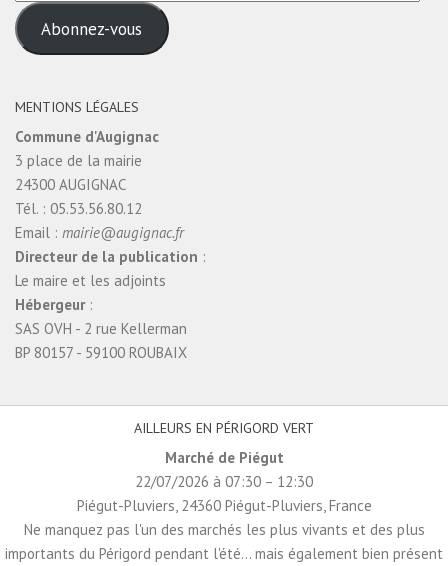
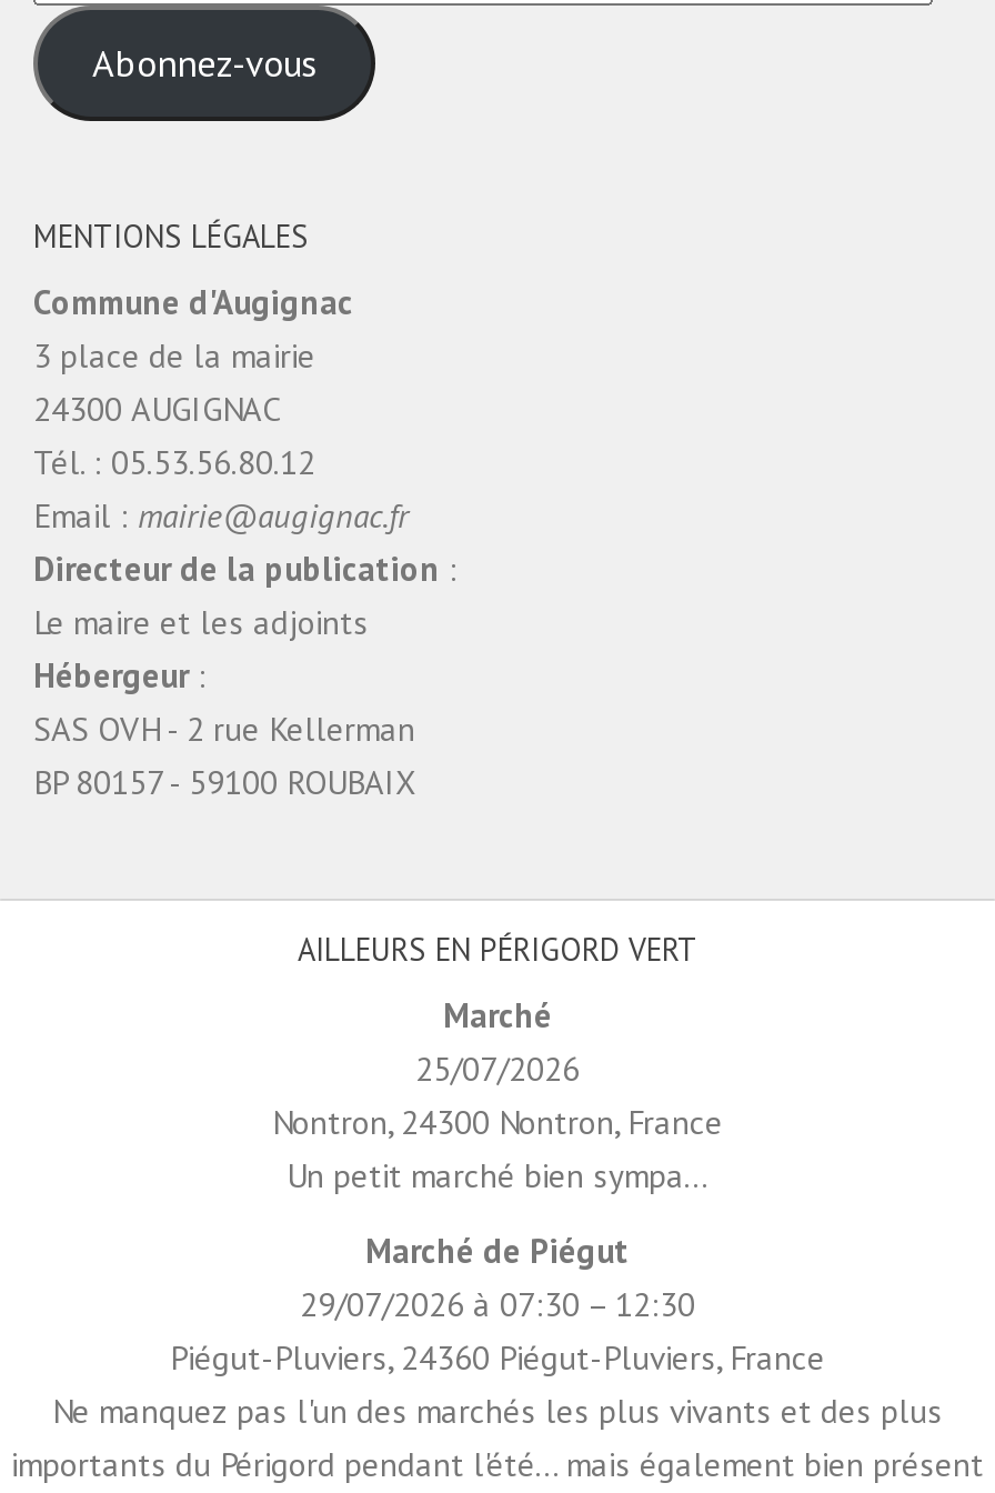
+ Marché
+ 25/07/2026
+ Nontron, 24300 Nontron, France
+ Un petit marché bien sympa...

- 22/07/2026 à 07:30 – 12:30
+ 29/07/2026 à 07:30 – 12:30
